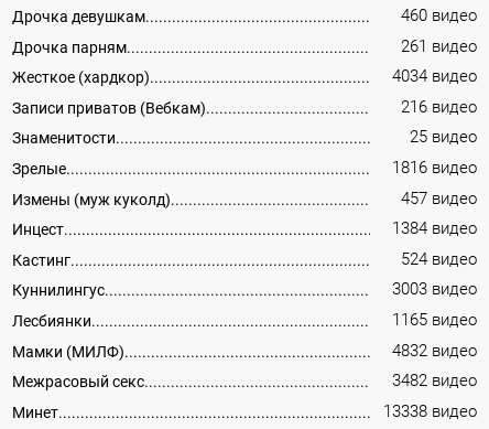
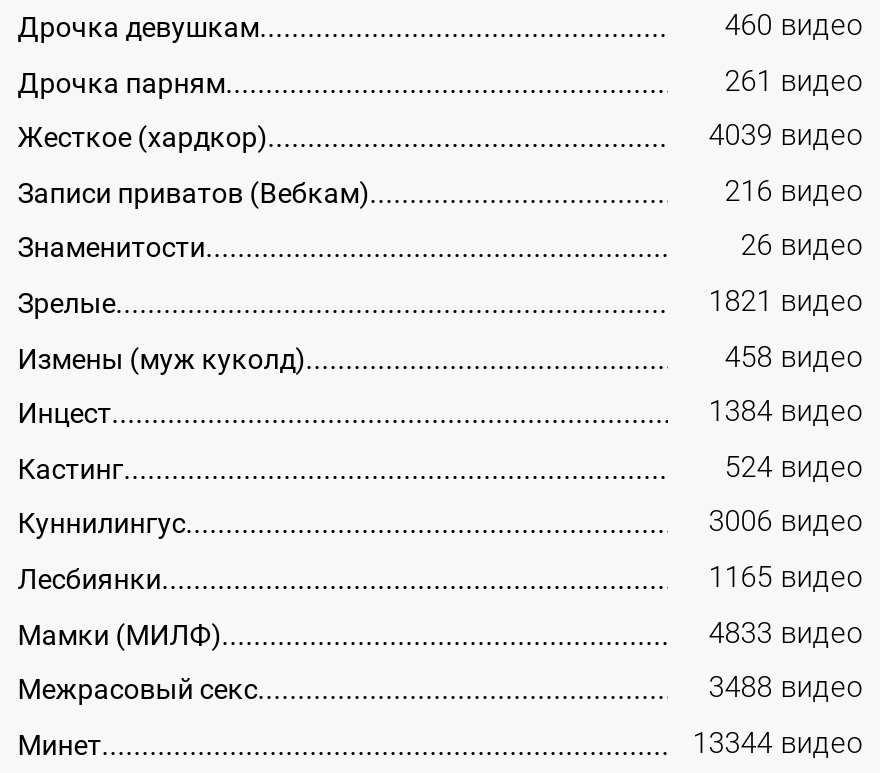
- 4034 видео
+ 4039 видео

- 25 видео
+ 26 видео

- 1816 видео
+ 1821 видео

- 457 видео
+ 458 видео

- 3003 видео
+ 3006 видео

- 4832 видео
+ 4833 видео

- 3482 видео
+ 3488 видео

- 13338 видео
+ 13344 видео
